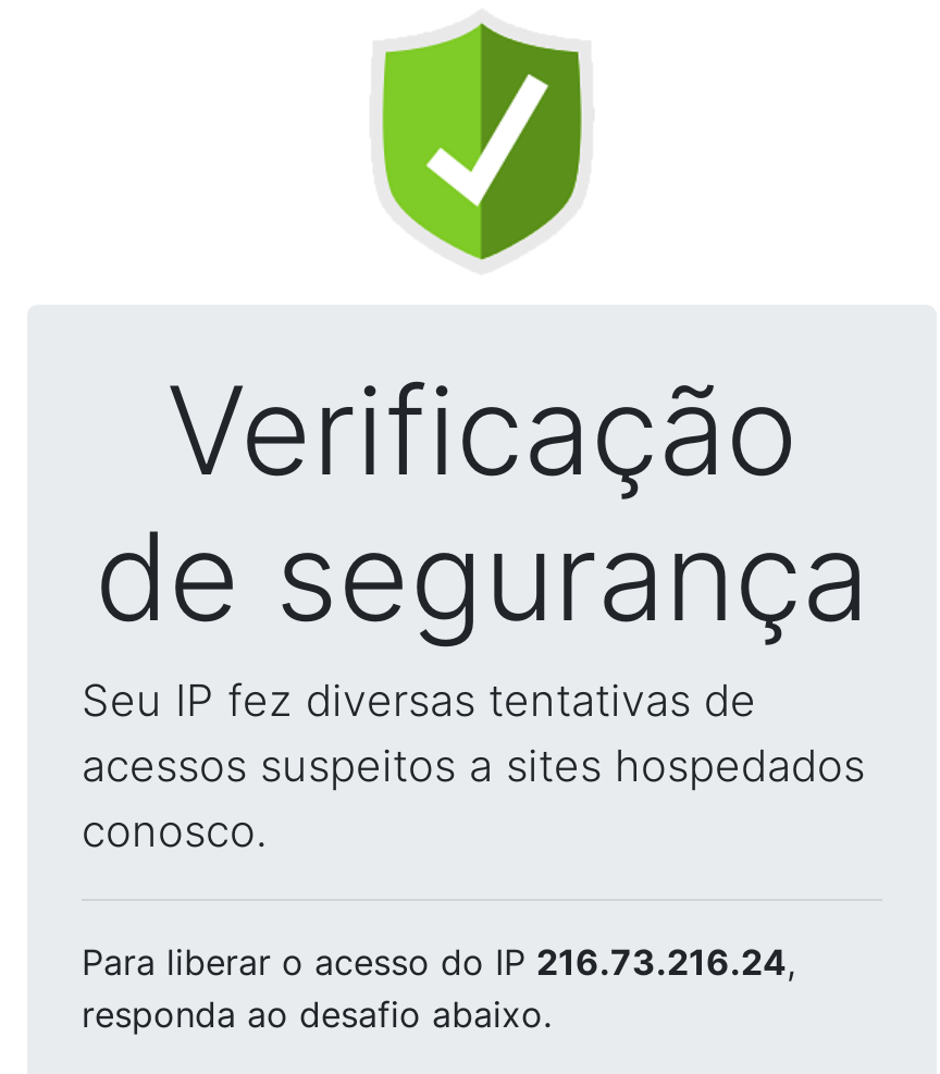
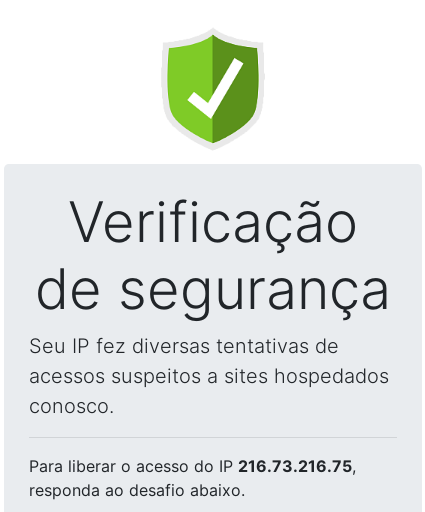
- Para liberar o acesso do IP 216.73.216.24,
+ Para liberar o acesso do IP 216.73.216.75,
